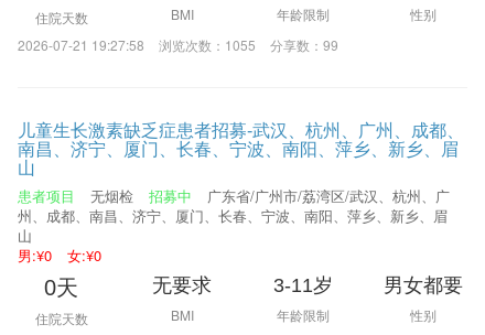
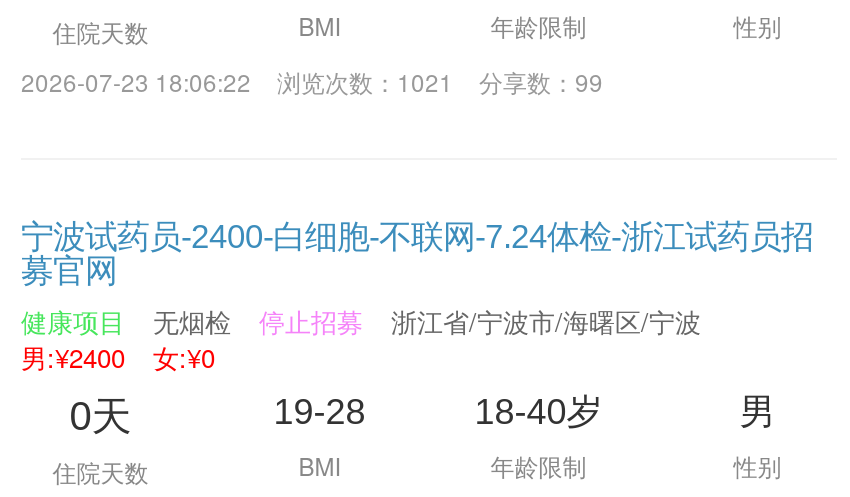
- 2026-07-21 19:27:58
+ 2026-07-23 18:06:22

- 浏览次数：1055
+ 浏览次数：1021

- 儿童生长激素缺乏症患者招募-武汉、杭州、广州、成都、
- 南昌、济宁、厦门、长春、宁波、南阳、萍乡、新乡、眉
- 山
- 患者项目
+ 宁波试药员-2400-白细胞-不联网-7.24体检-浙江试药员招
+ 募官网
+ 健康项目

- 招募中
- 广东省/广州市/荔湾区/武汉、杭州、广
- 州、成都、南昌、济宁、厦门、长春、宁波、南阳、萍乡、新乡、眉
- 山
- 男:¥0
+ 停止招募
+ 浙江省/宁波市/海曙区/宁波
+ 男:¥2400

- 无要求
+ 19-28

- 3-11岁
+ 18-40岁

- 男女都要
+ 男
